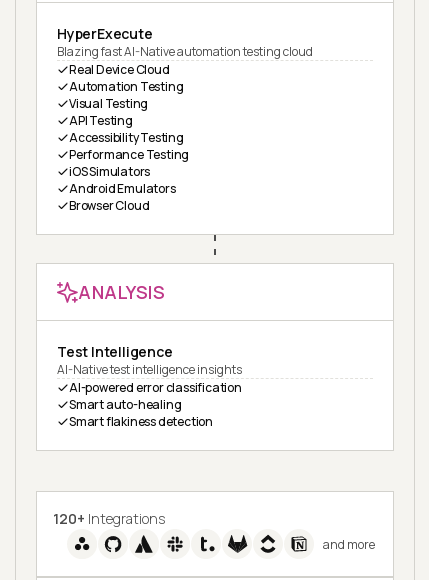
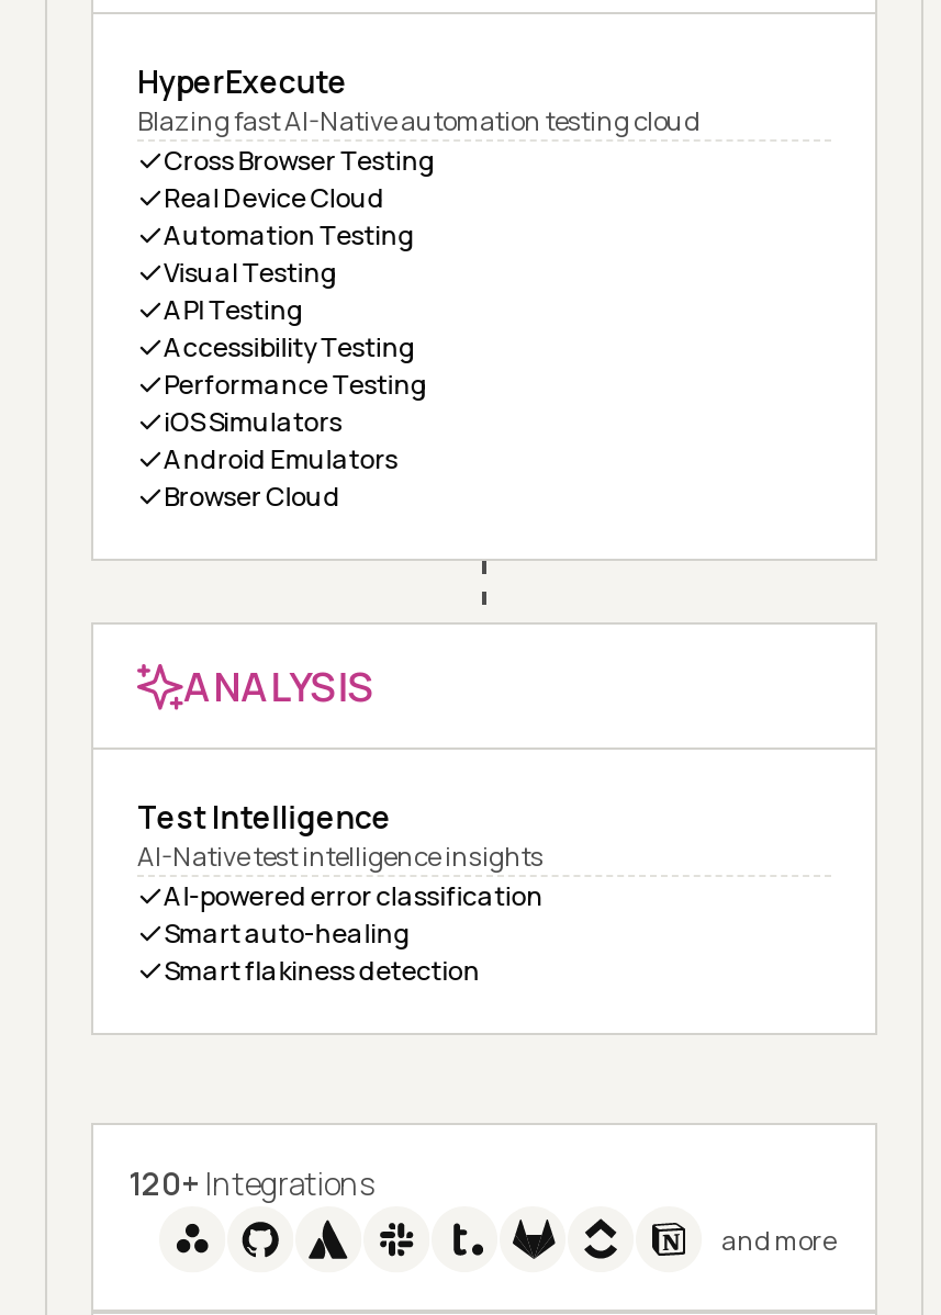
+ Cross Browser Testing
